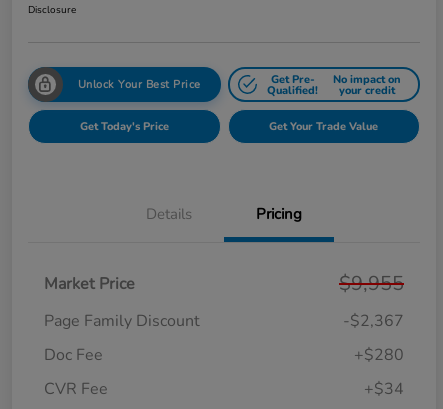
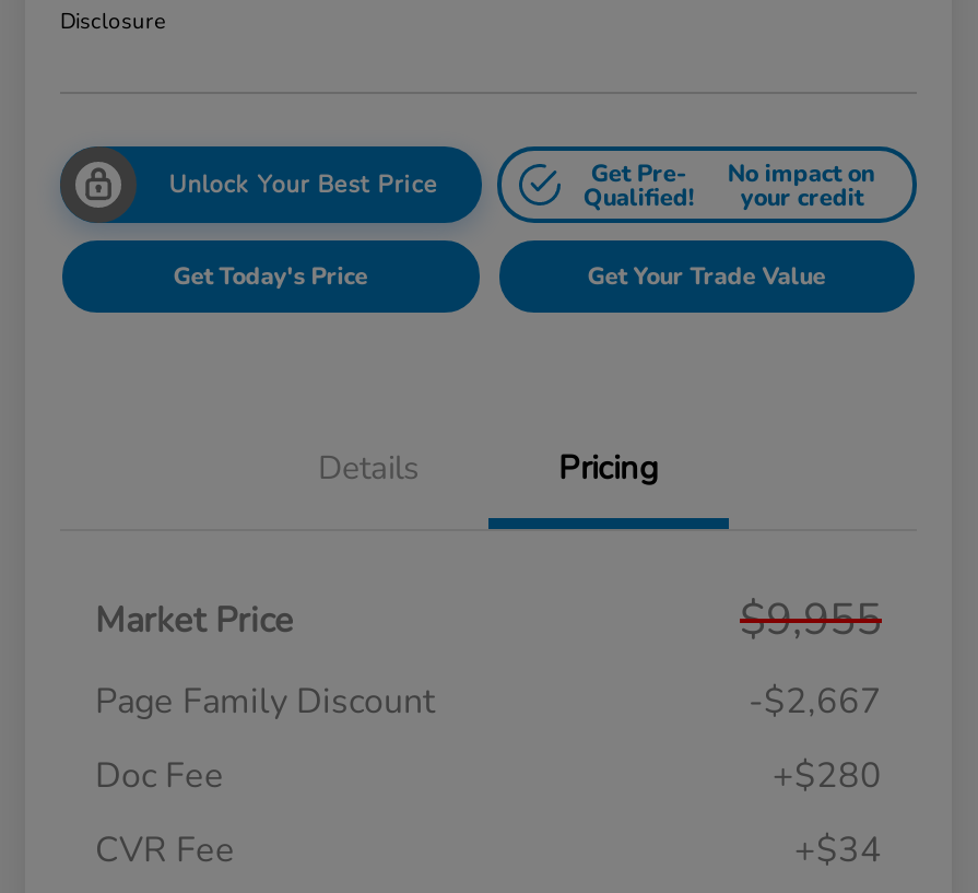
- -$2,367
+ -$2,667
